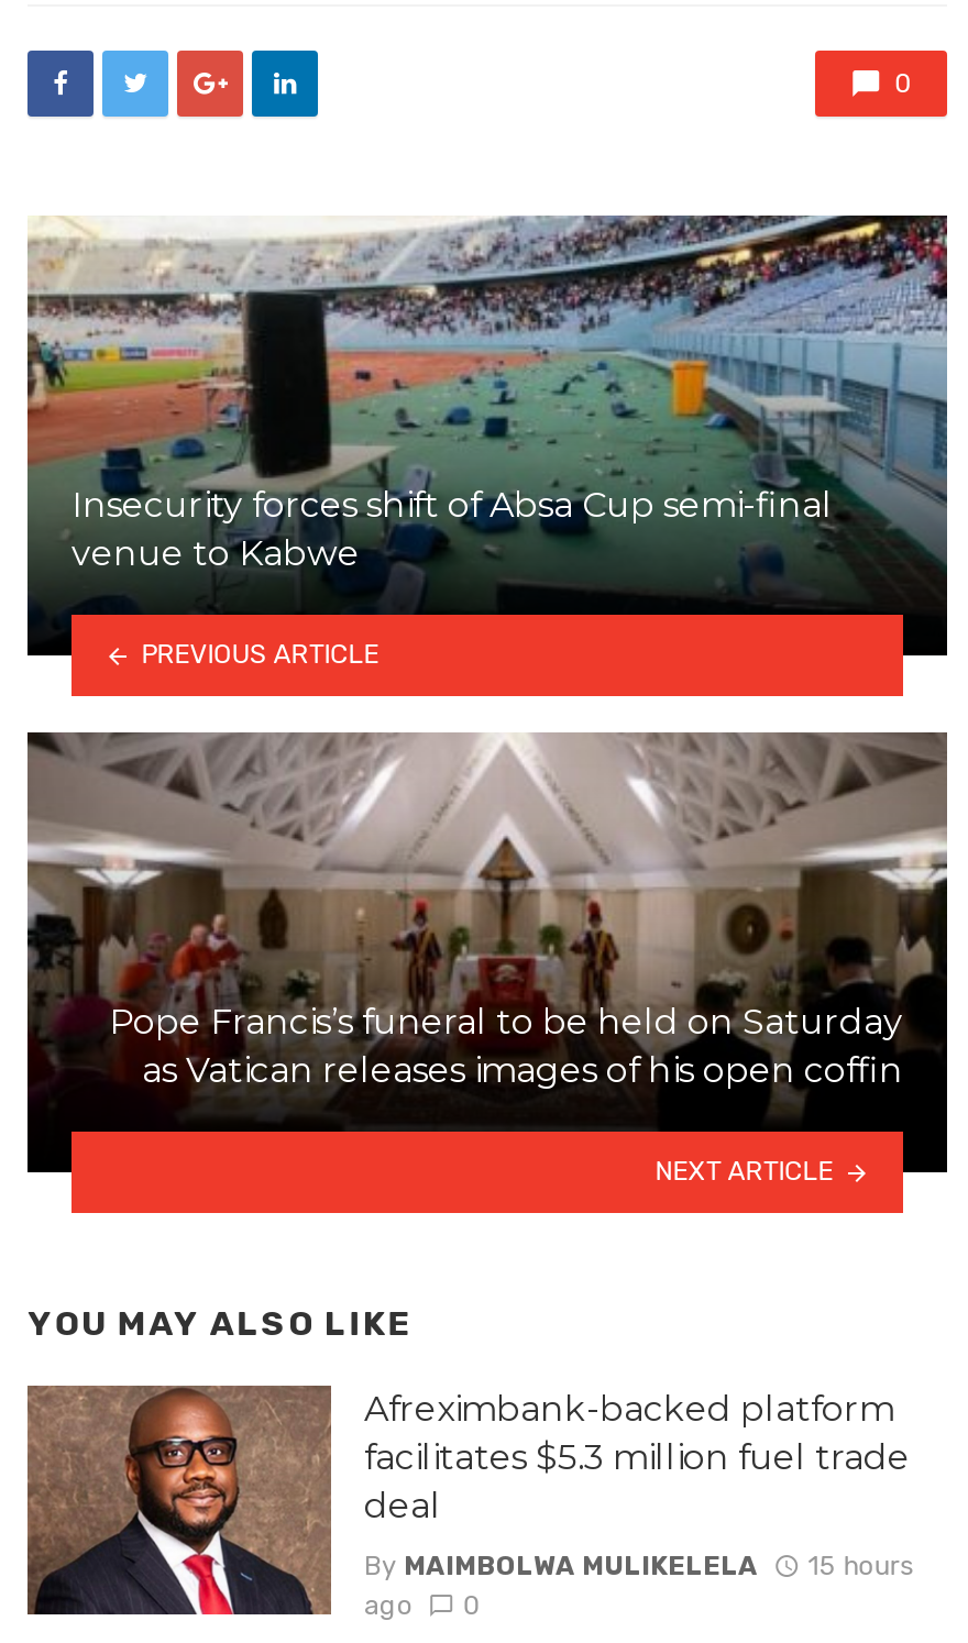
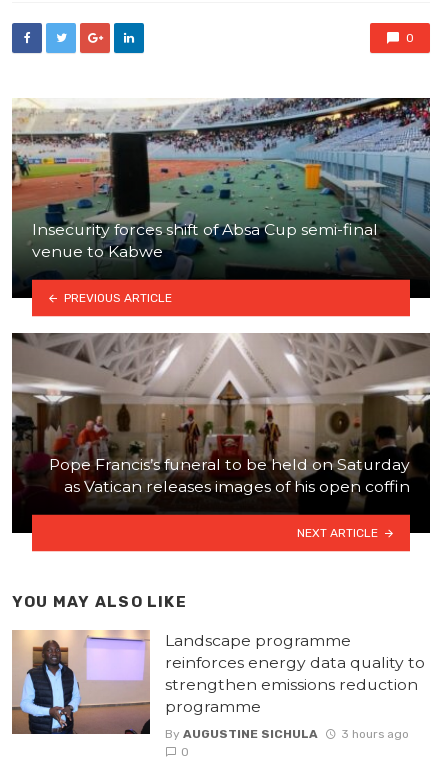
- [image]
- Afreximbank-backed platform
- facilitates $5.3 million fuel trade
- deal
+ [image]
+ Landscape programme
+ reinforces energy data quality to
+ strengthen emissions reduction
+ programme

- By MAIMBOLWA MULIKELELA
- 15 hours
- ago
+ By AUGUSTINE SICHULA
+ 3 hours ago
